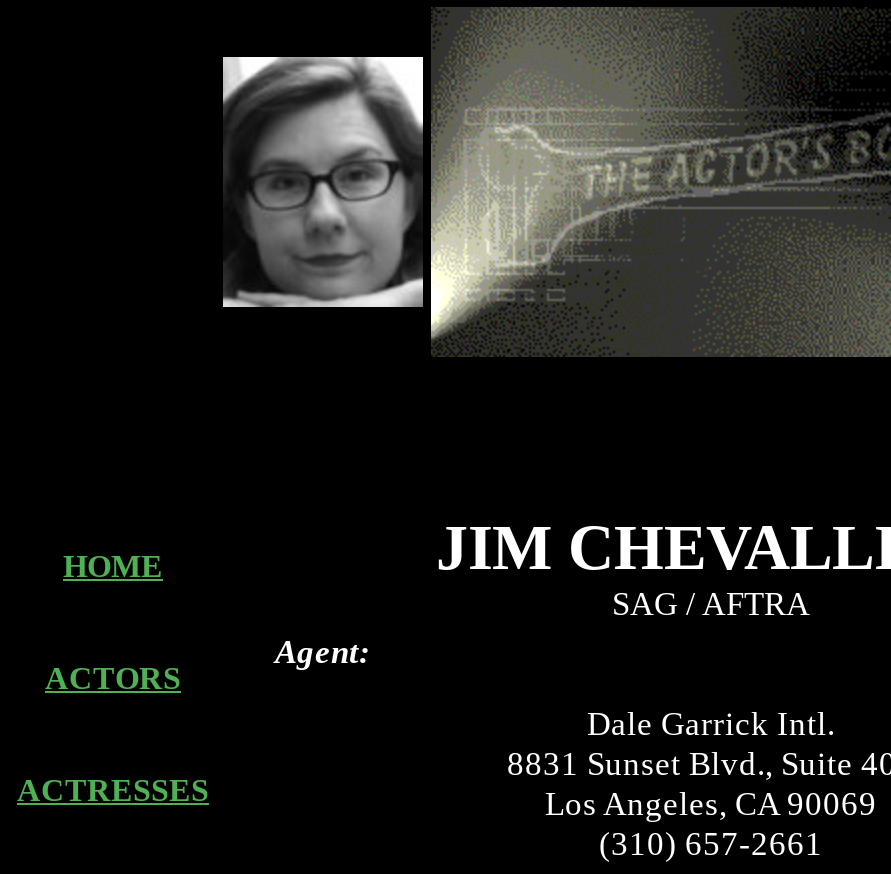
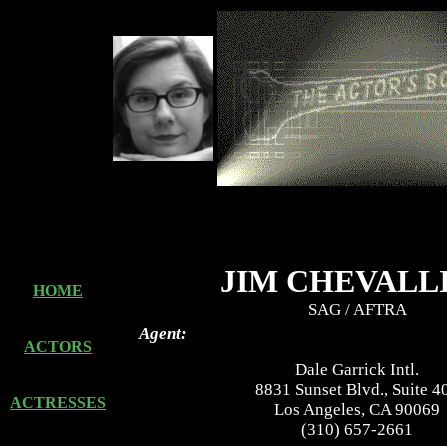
- [image]
+ [image]
